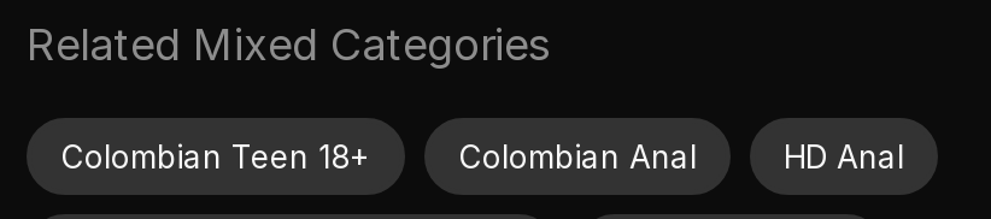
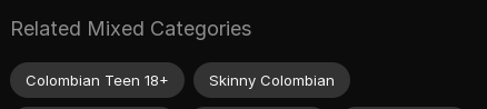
- Colombian Anal
- HD Anal
+ Skinny Colombian
